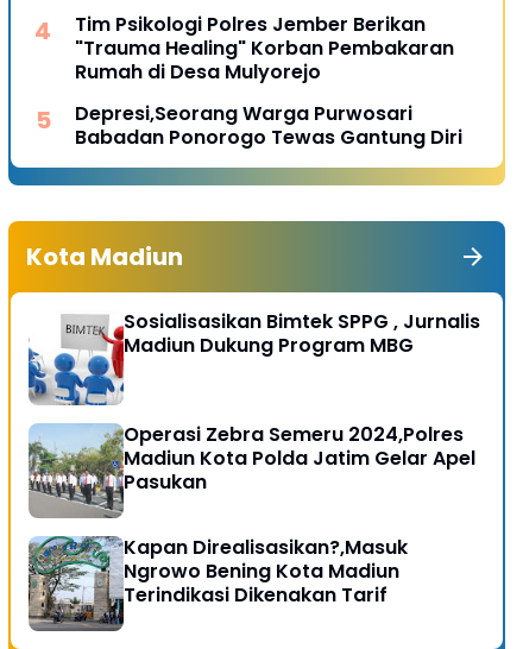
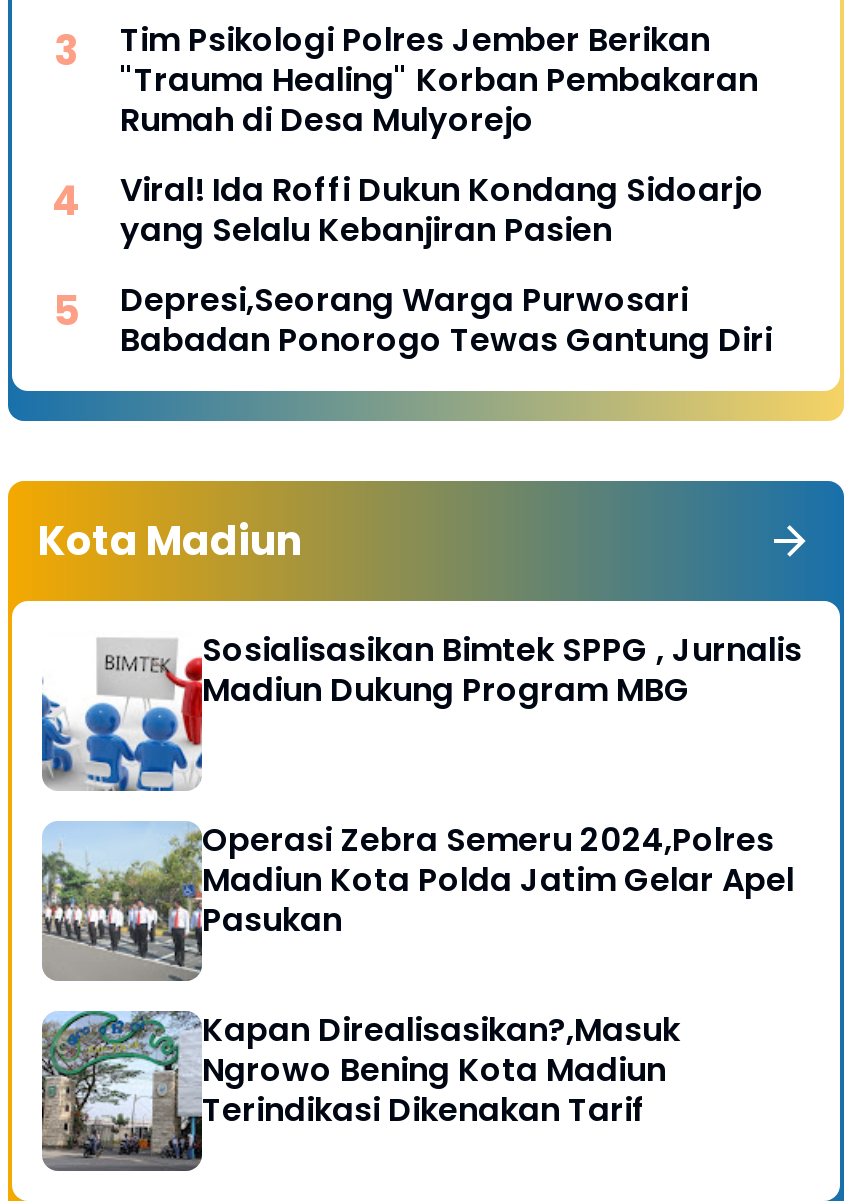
+ Viral! Ida Roffi Dukun Kondang Sidoarjo
+ yang Selalu Kebanjiran Pasien
